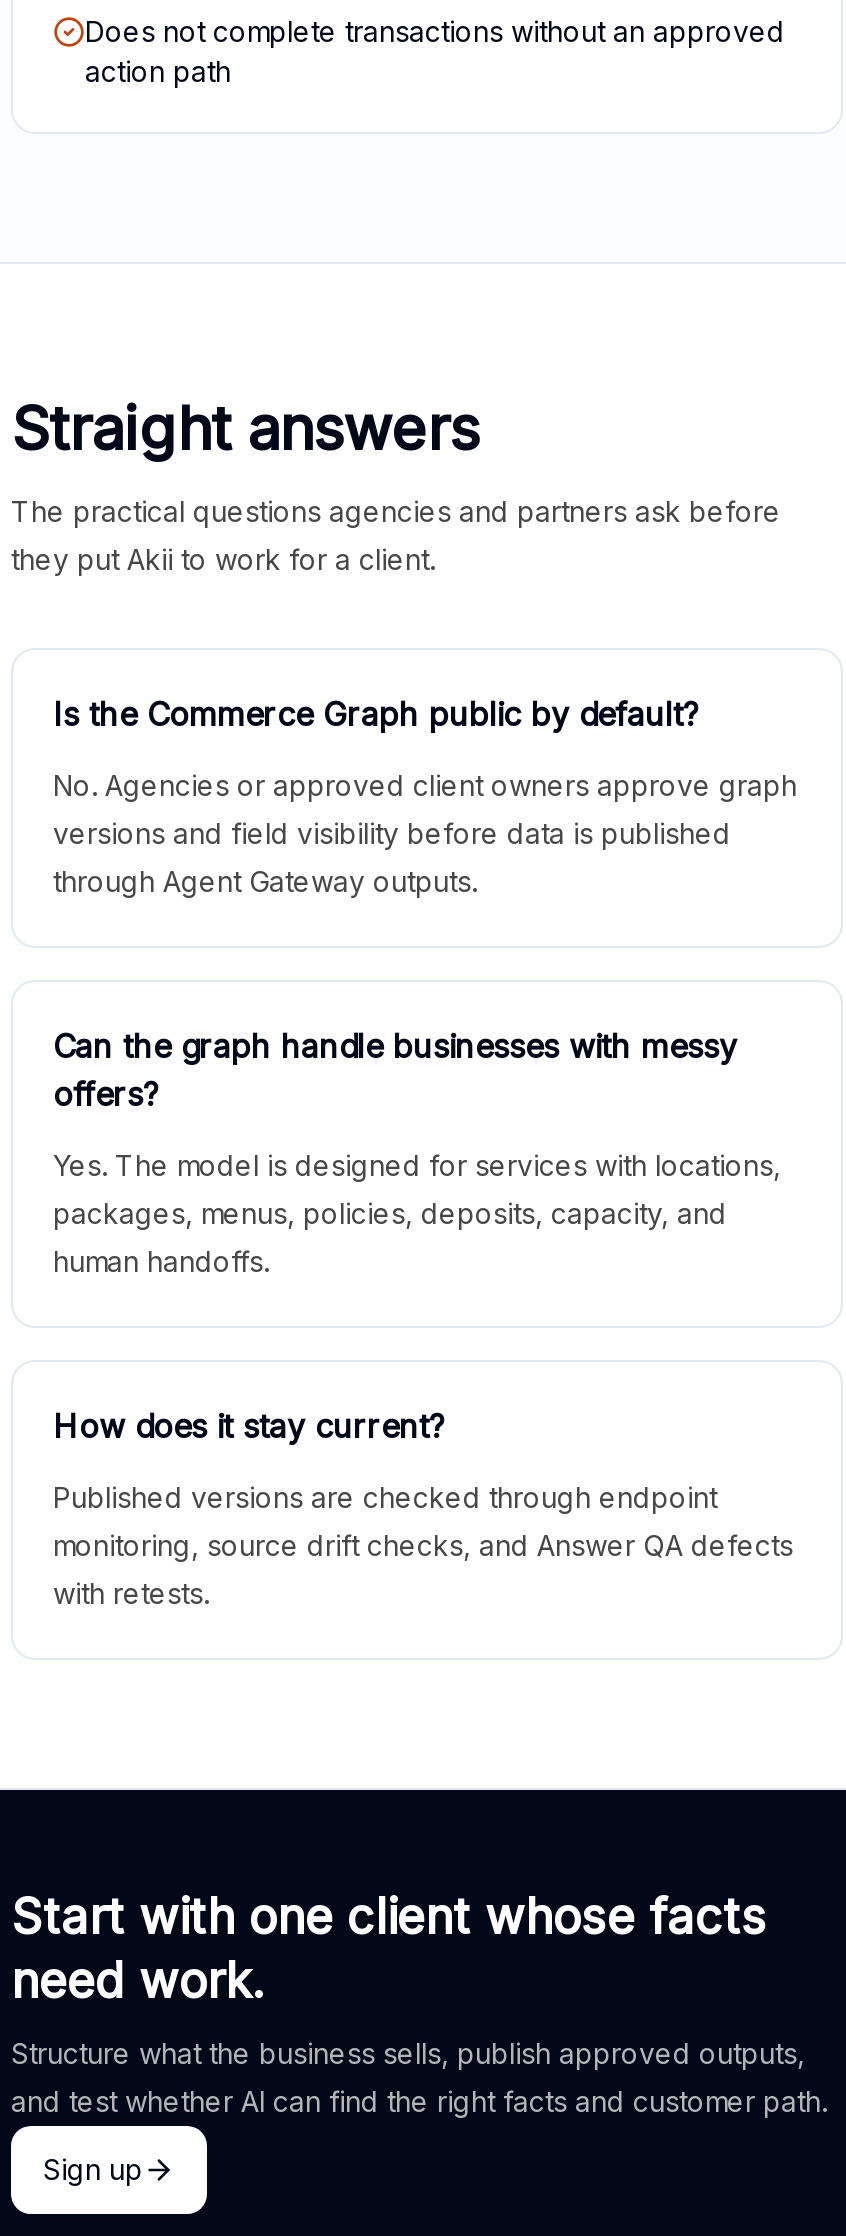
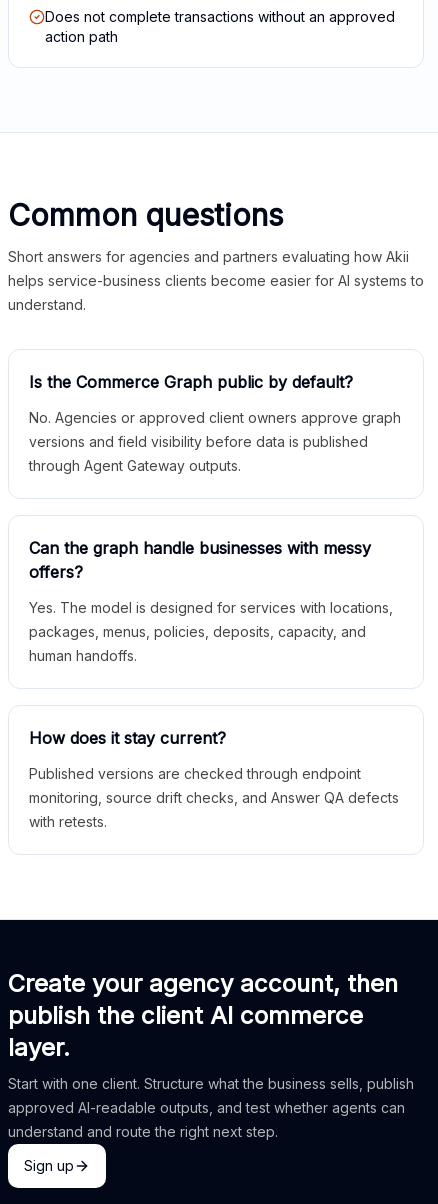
- Straight answers
- The practical questions agencies and partners ask before
- they put Akii to work for a client.
+ Common questions
+ Short answers for agencies and partners evaluating how Akii
+ helps service-business clients become easier for AI systems to
+ understand.

- Start with one client whose facts
- need work.
- Structure what the business sells, publish approved outputs,
- and test whether AI can find the right facts and customer path.
+ Create your agency account, then
+ publish the client AI commerce
+ layer.
+ Start with one client. Structure what the business sells, publish
+ approved AI-readable outputs, and test whether agents can
+ understand and route the right next step.
